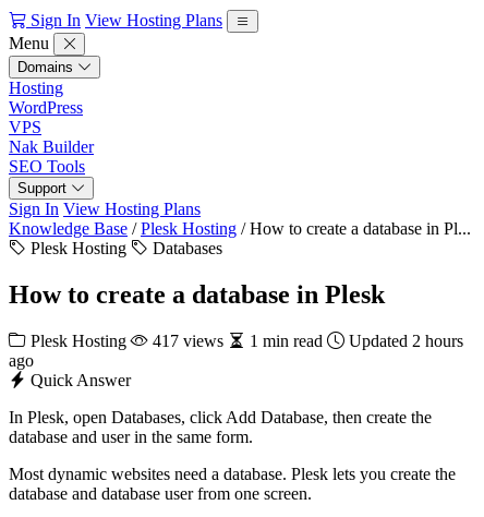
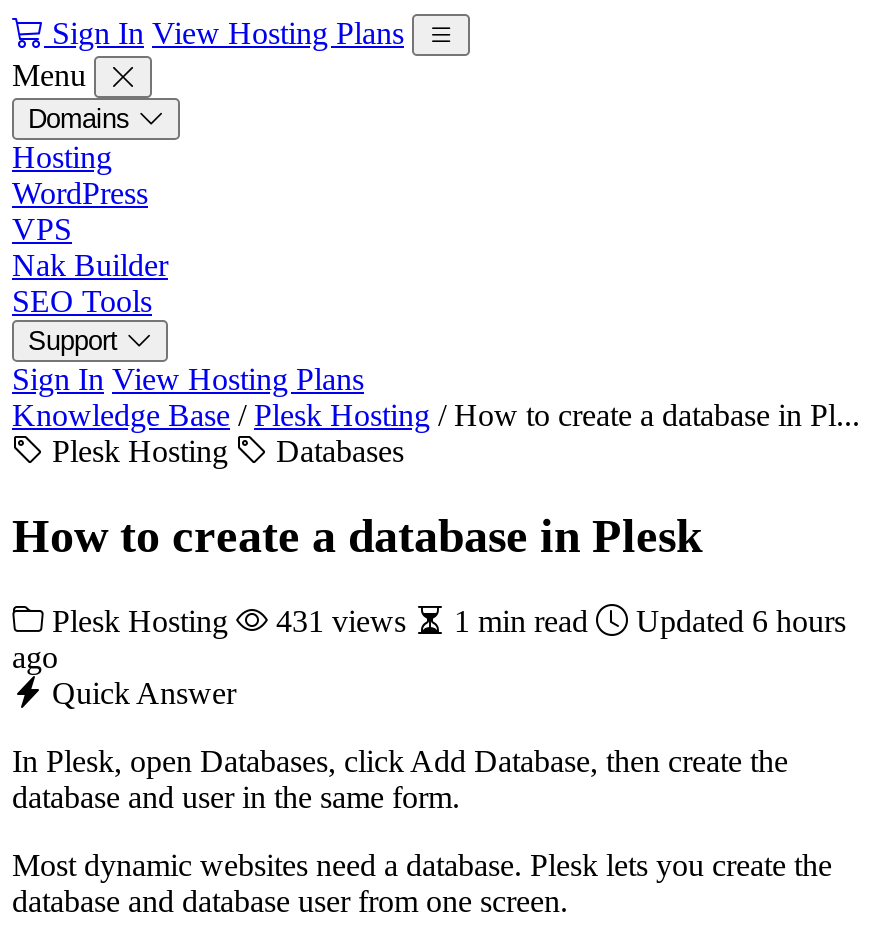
- 417 views
+ 431 views

- Updated 2 hours
+ Updated 6 hours
